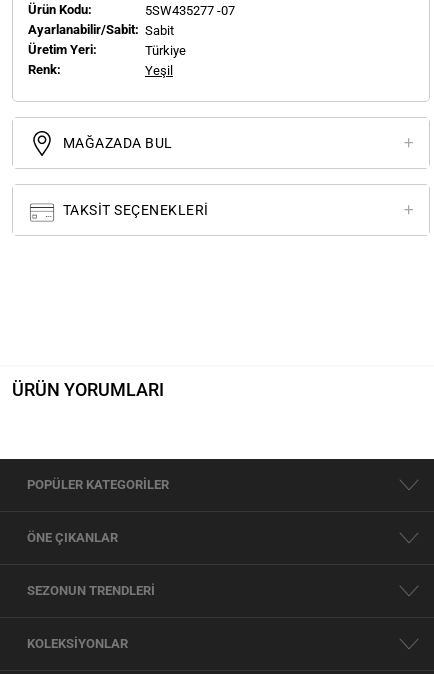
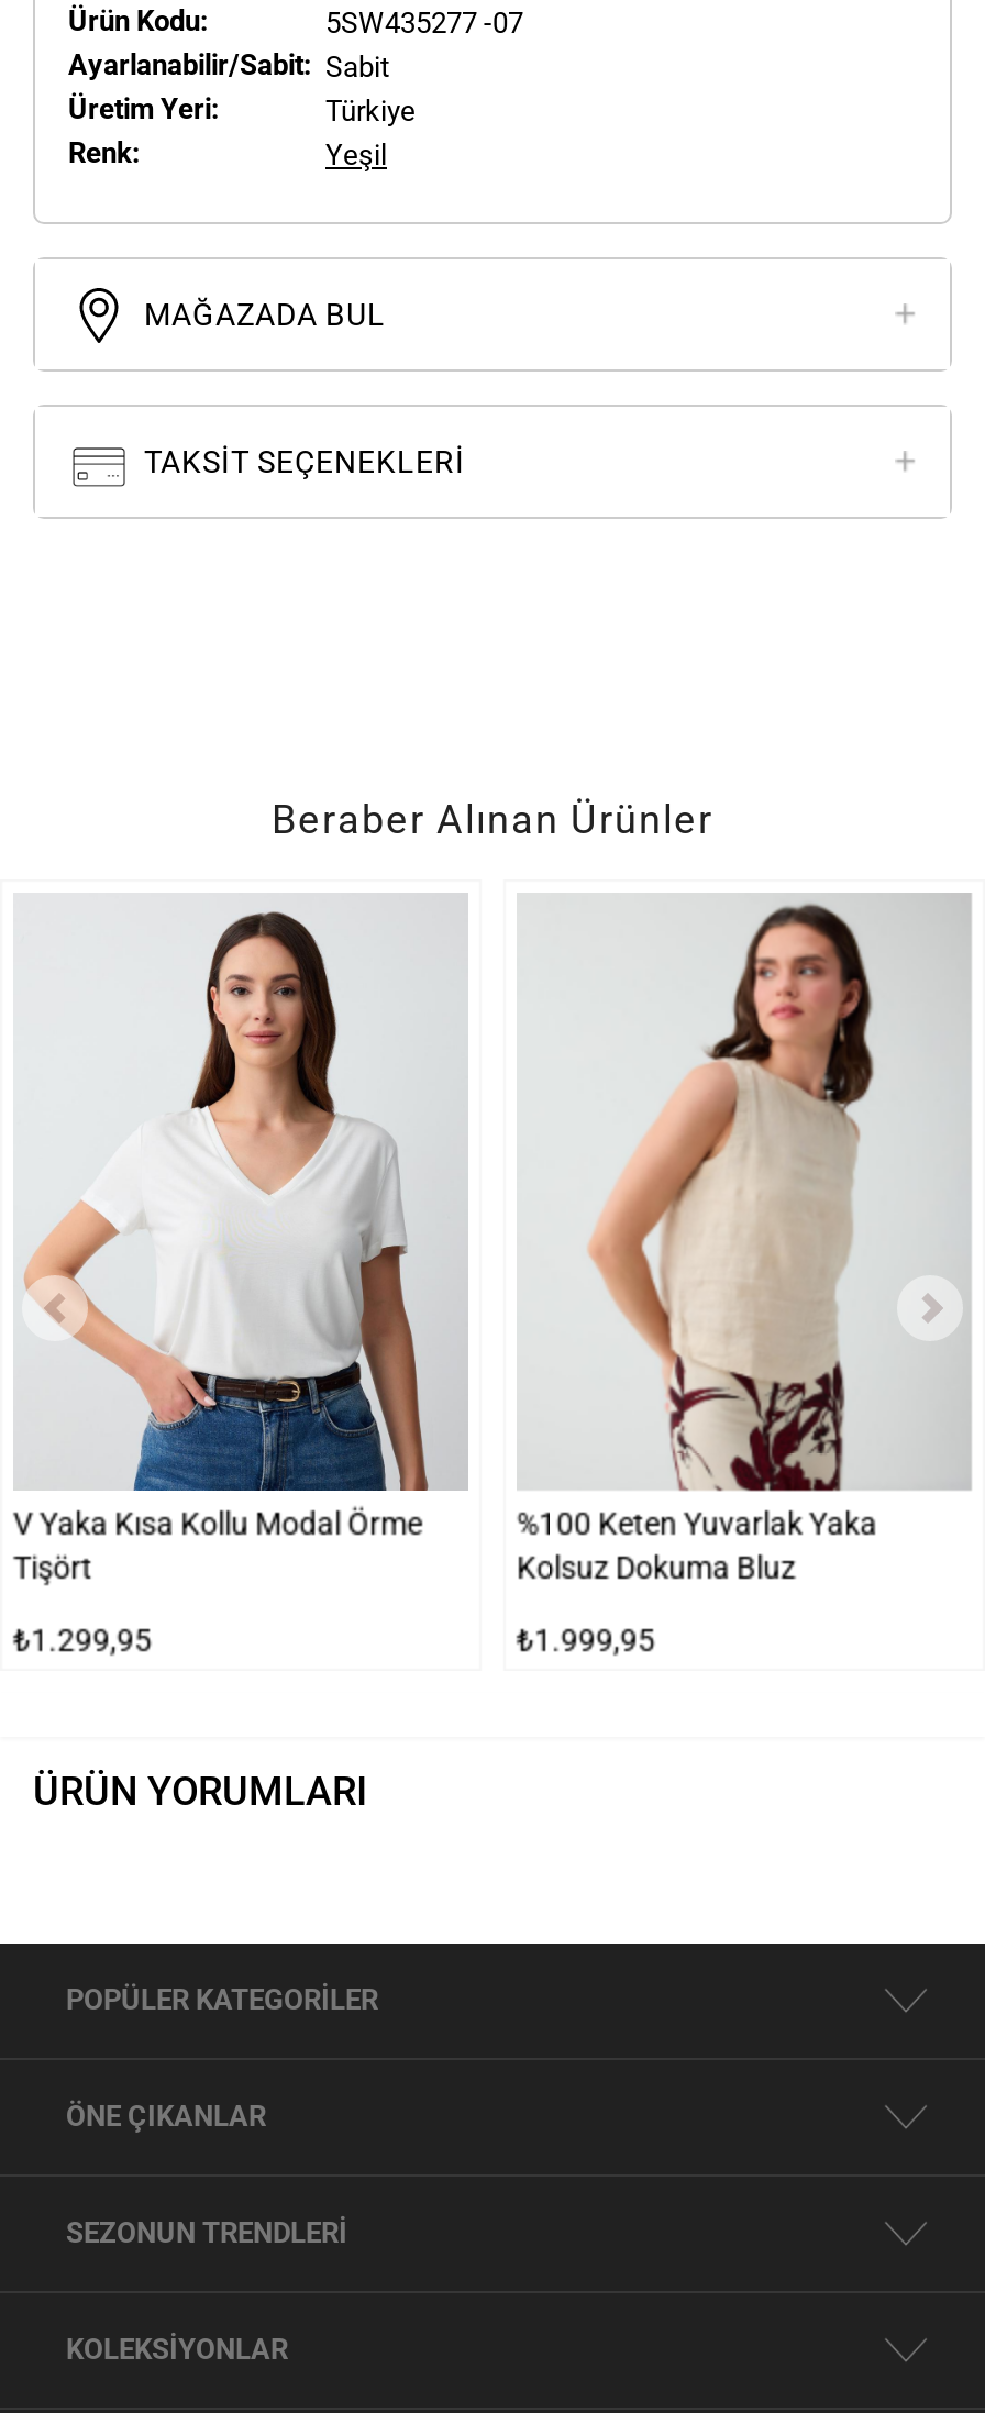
+ [image]
+ V Yaka Kısa Kollu Modal Örme
+ Tişört
+ ₺1.299,95

+ Beraber Alınan Ürünler

+ [image]
+ %100 Keten Yuvarlak Yaka
+ Kolsuz Dokuma Bluz
+ ₺1.999,95
